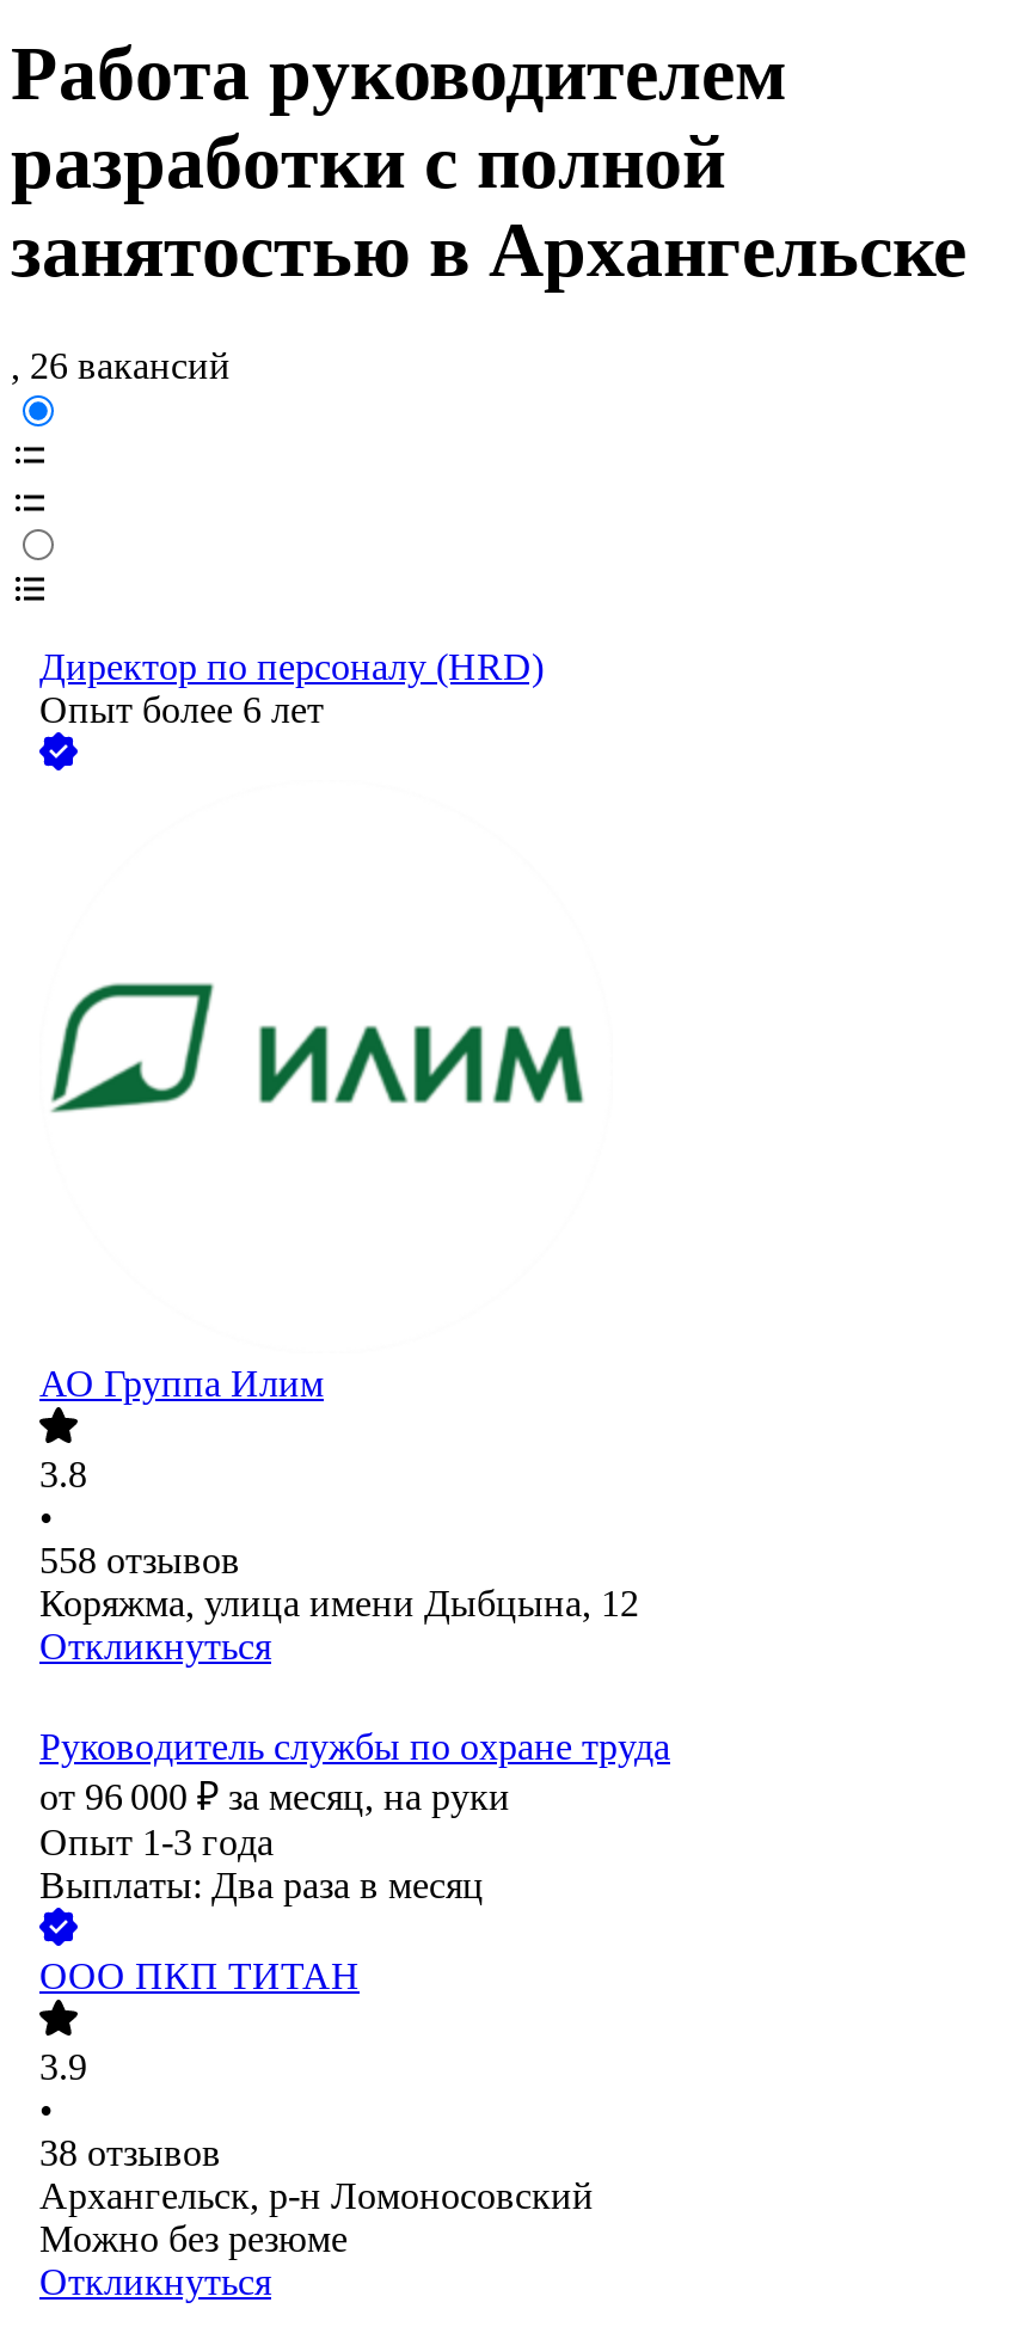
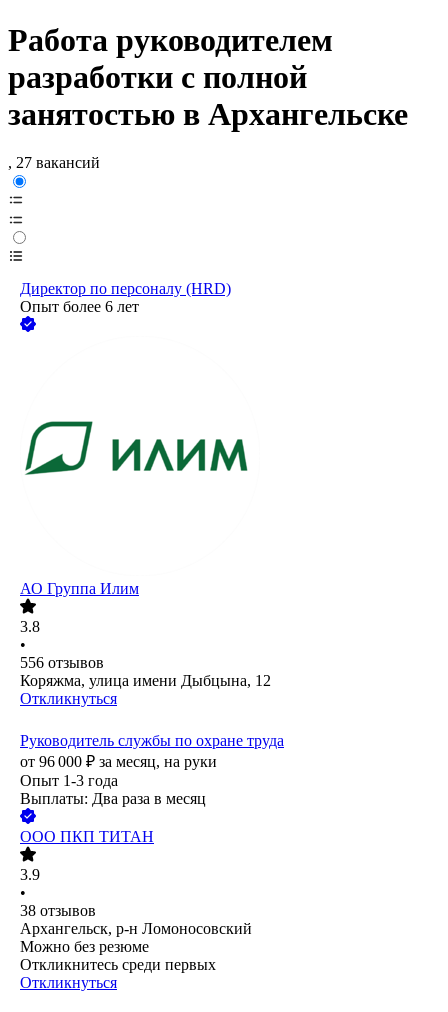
- , 26 вакансий
+ , 27 вакансий

- 558 отзывов
+ 556 отзывов

+ Откликнитесь среди первых
